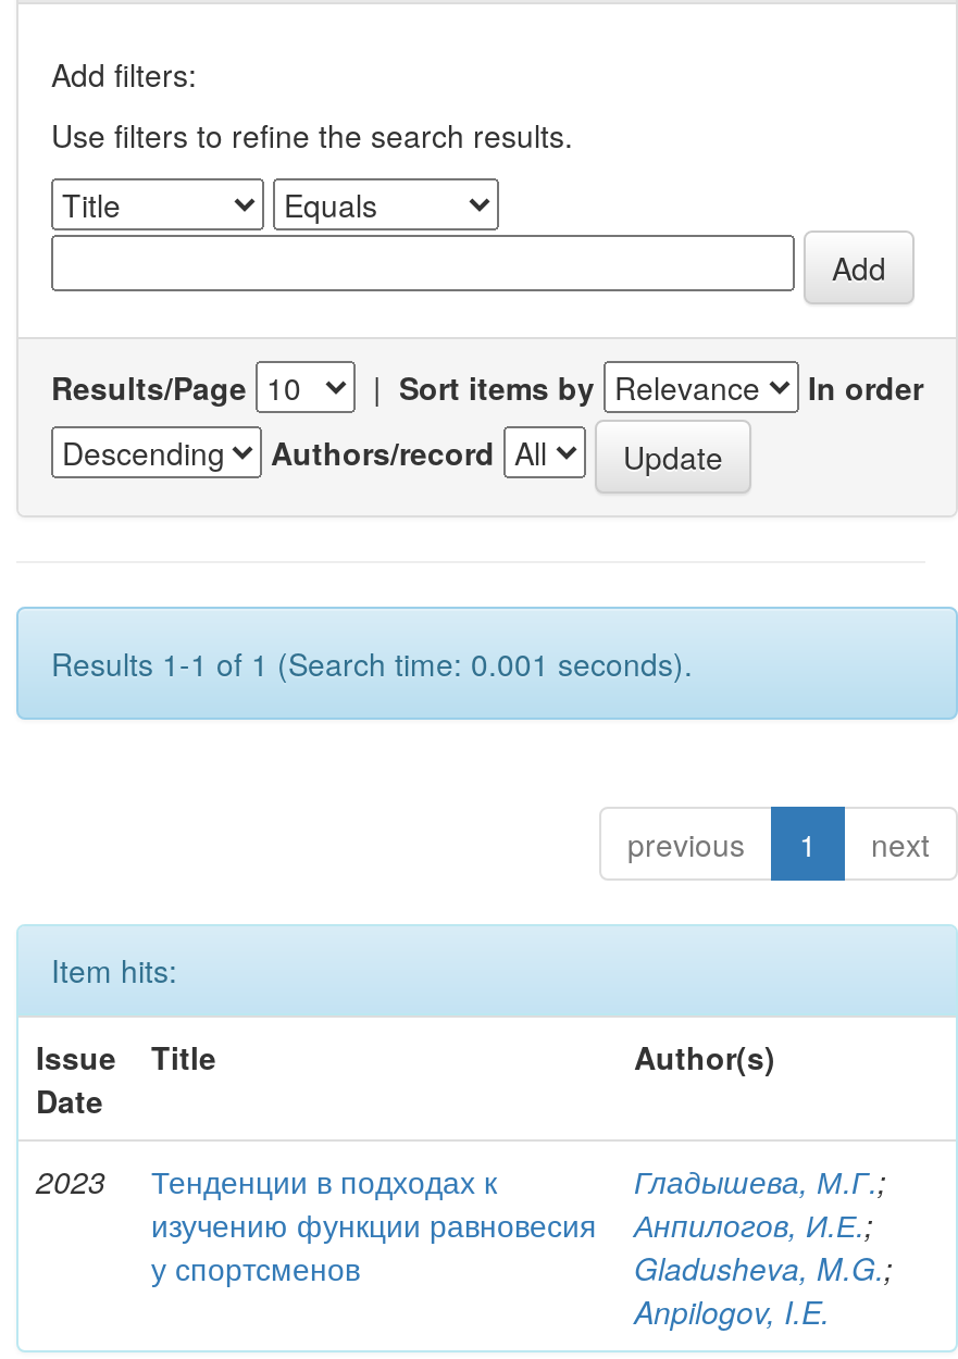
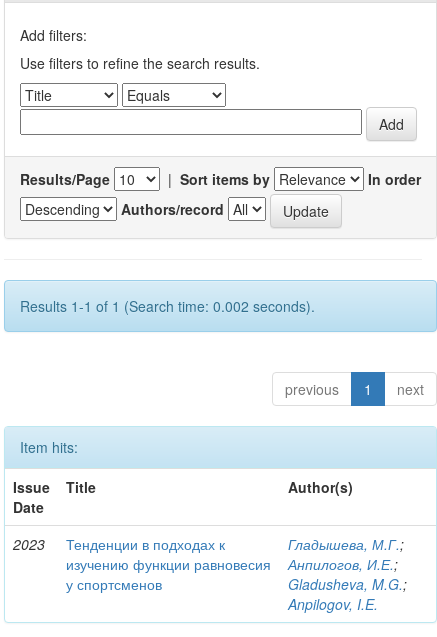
- Results 1-1 of 1 (Search time: 0.001 seconds).
+ Results 1-1 of 1 (Search time: 0.002 seconds).
